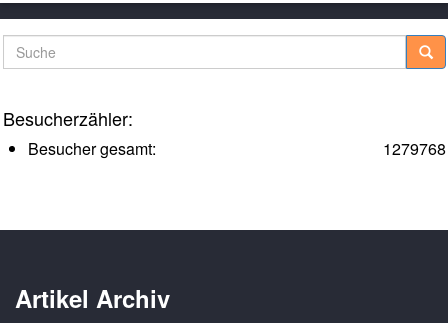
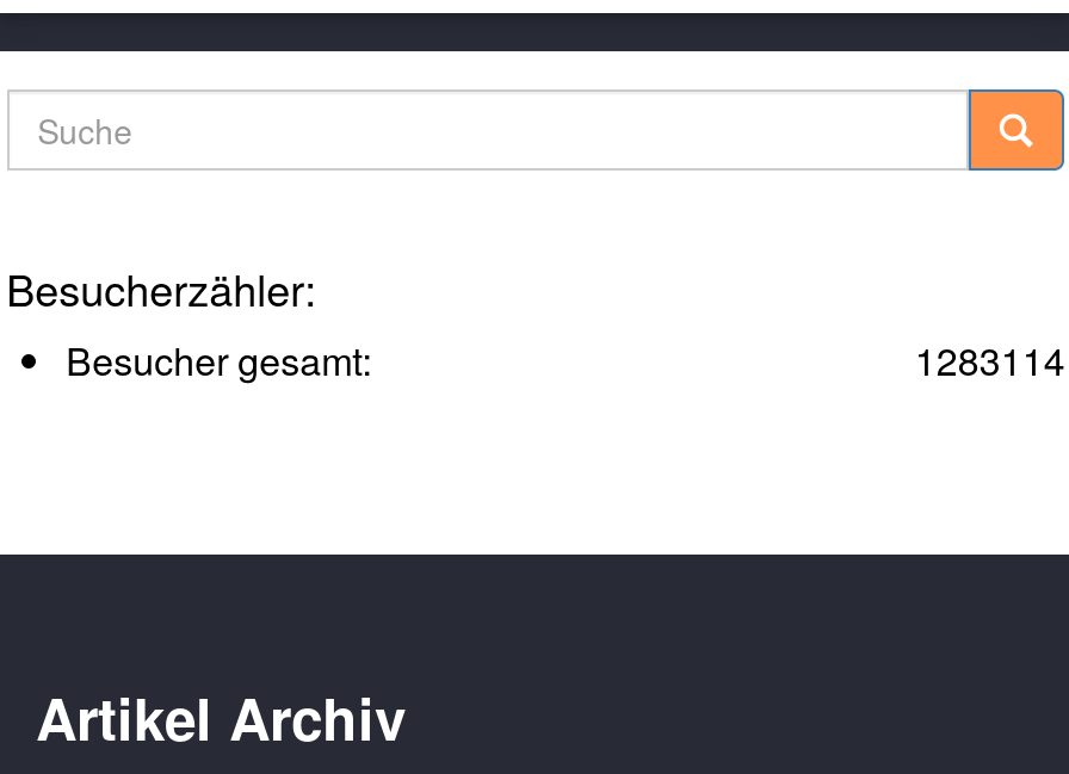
- 1279768
+ 1283114
